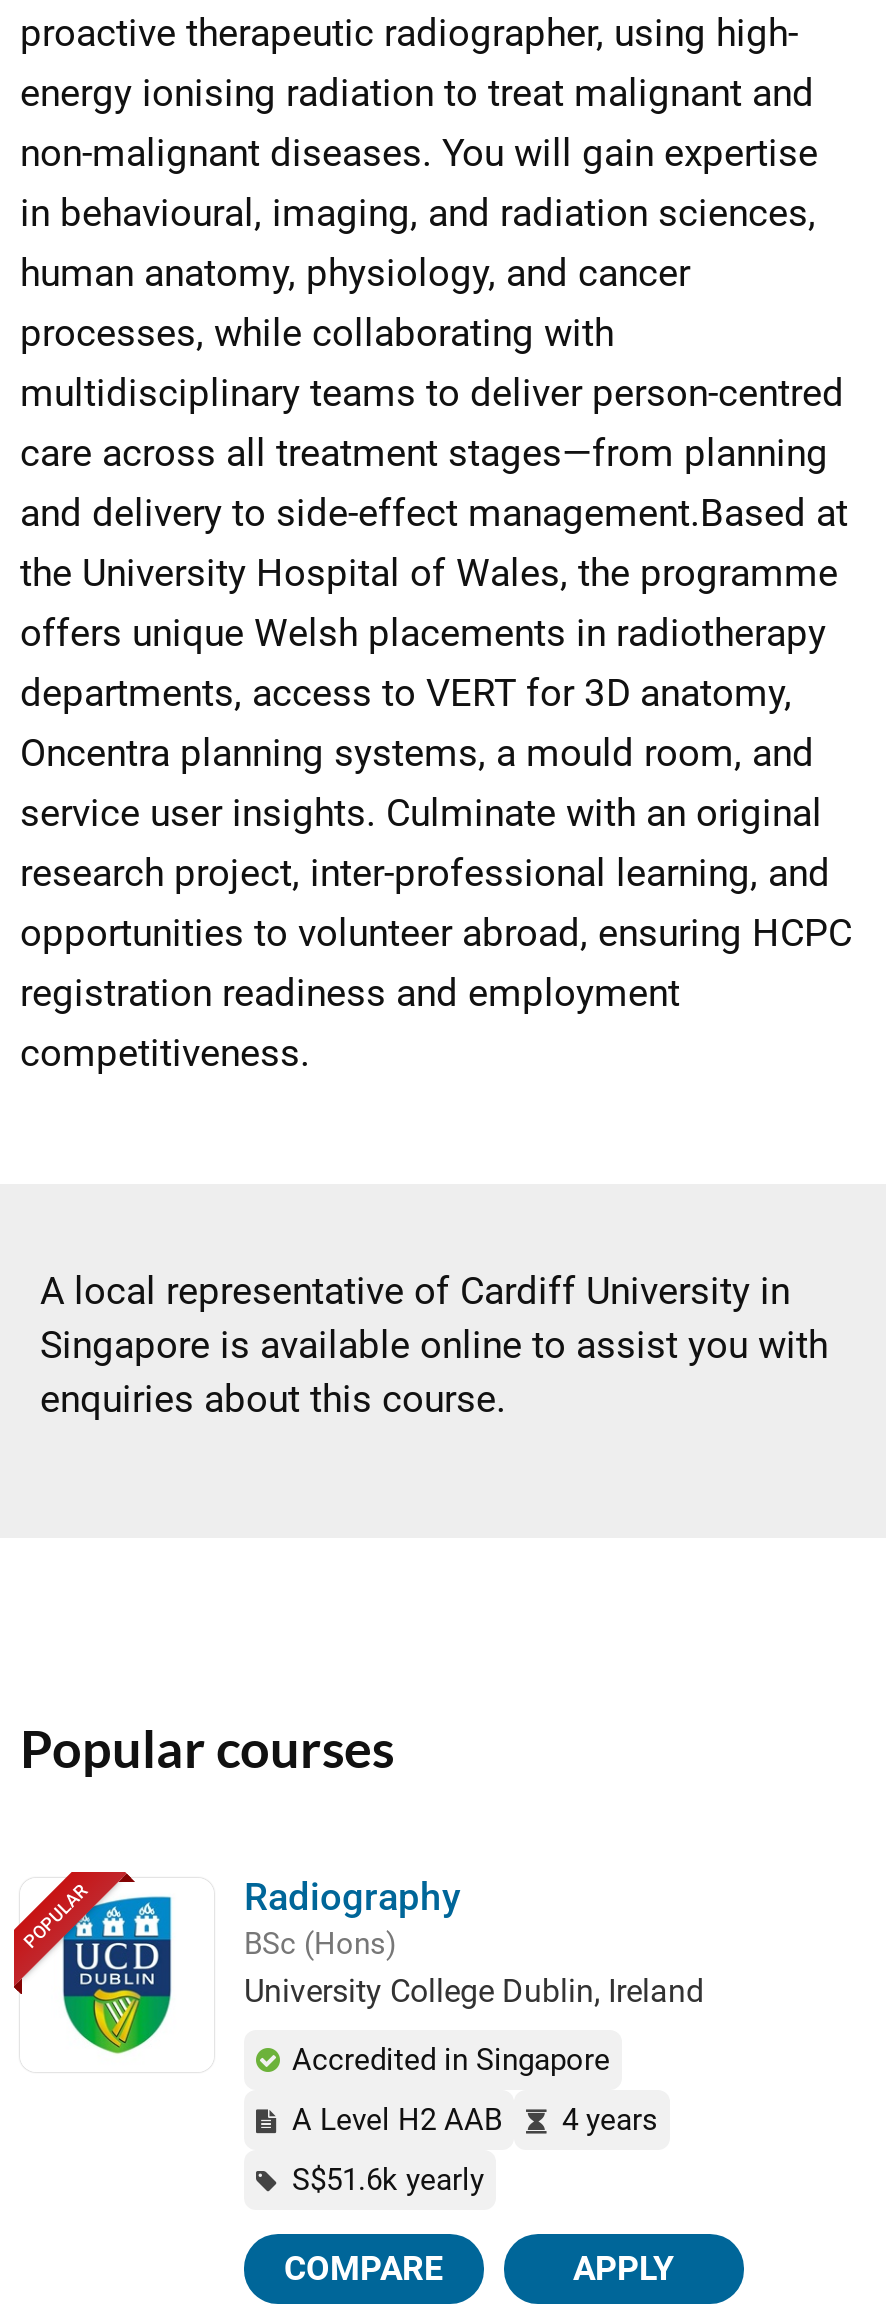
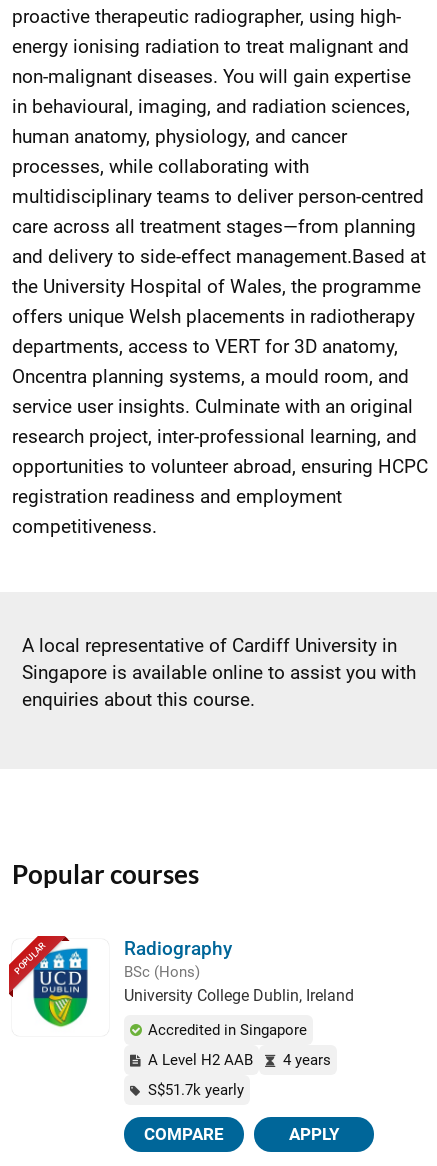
- S$51.6k yearly
+ S$51.7k yearly
